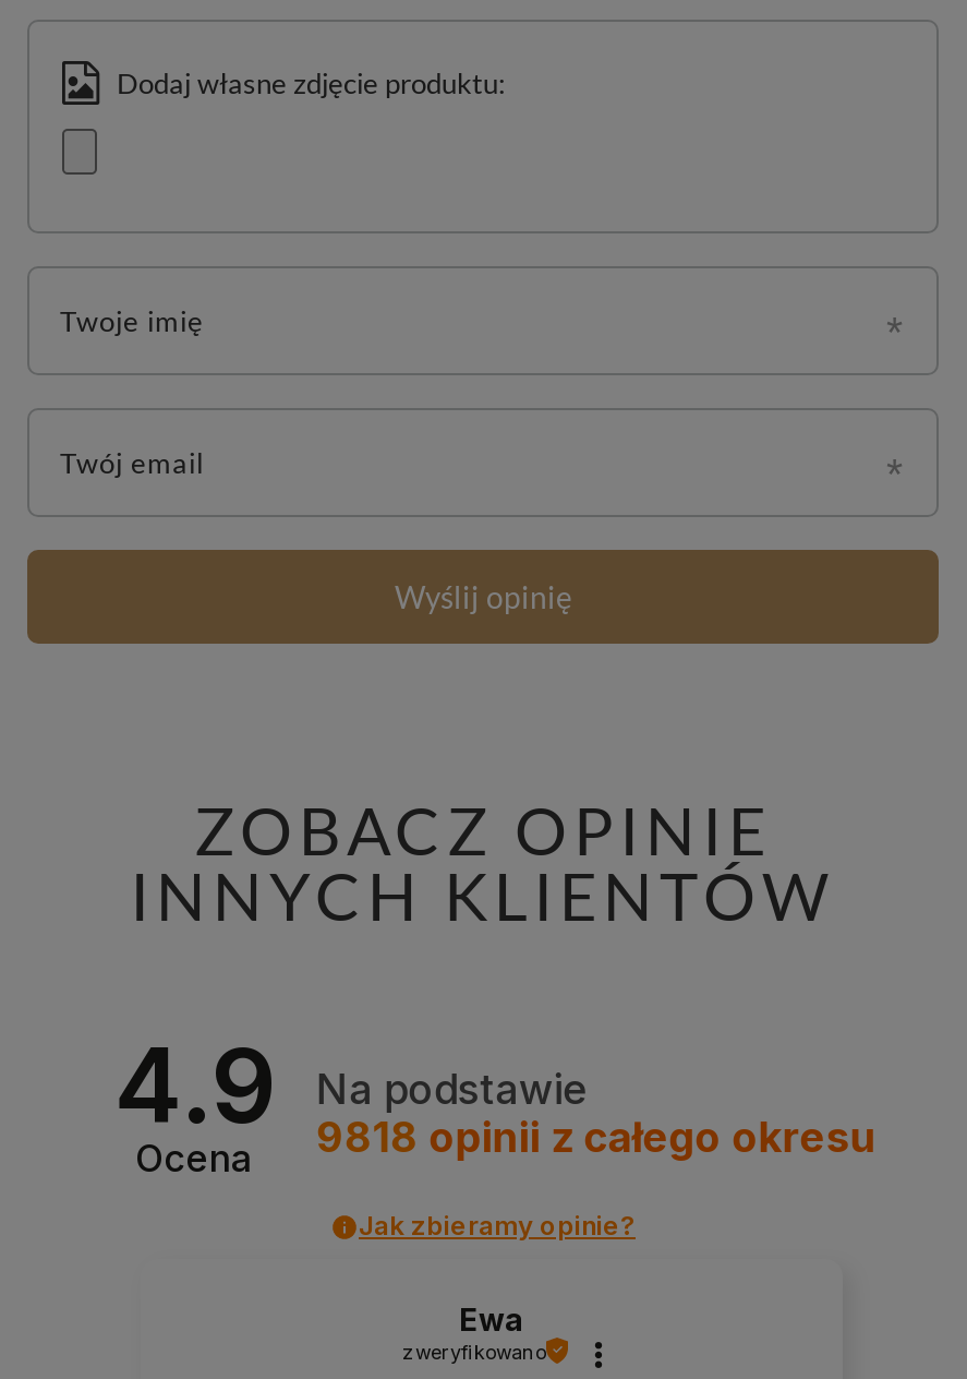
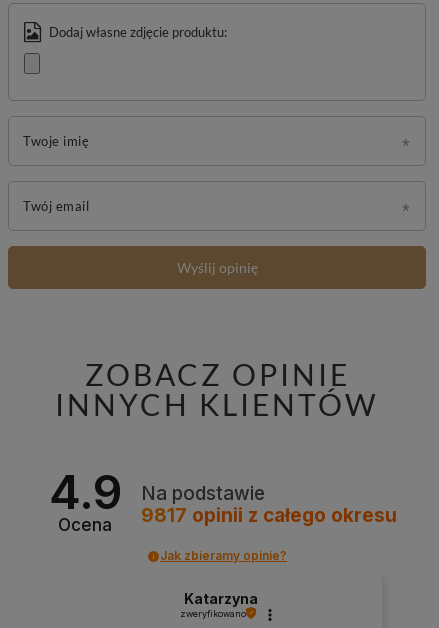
- 9818 opinii z całego okresu
+ 9817 opinii z całego okresu

- Ewa
+ Katarzyna
